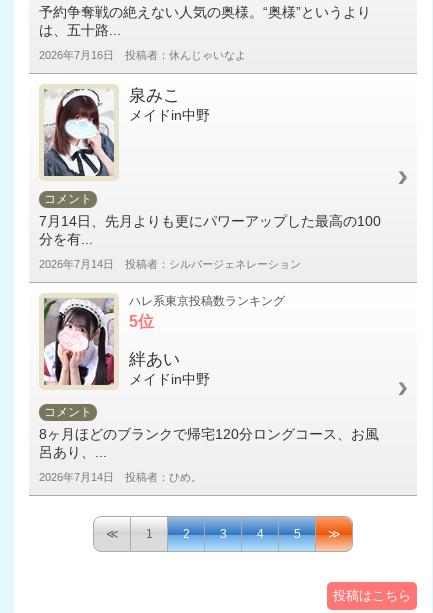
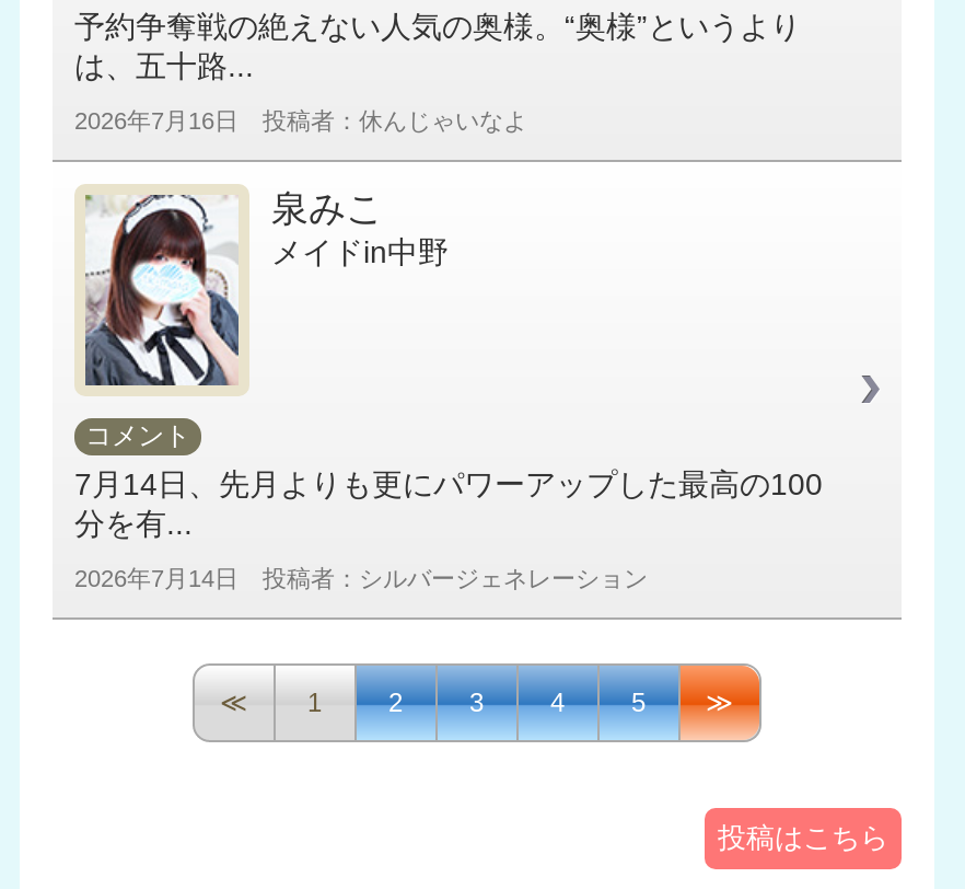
- [image]
- ハレ系東京投稿数ランキング
- 5位
- 絆あい
- メイドin中野
- コメント
- 8ヶ月ほどのブランクで帰宅120分ロングコース、お風
- 呂あり、...
- 2026年7月14日 投稿者：ひめ。
